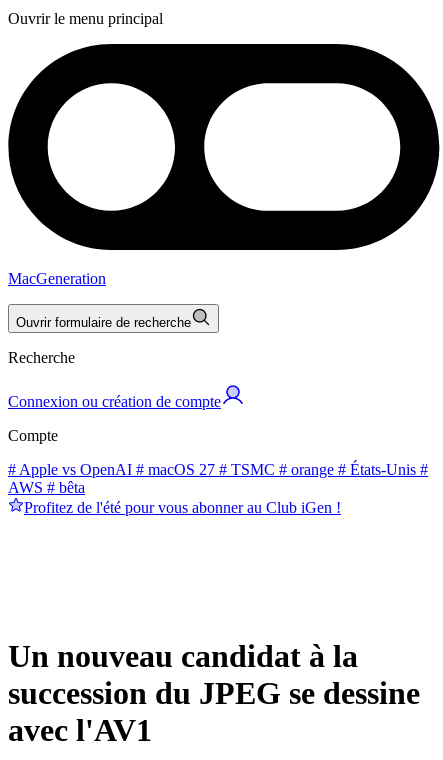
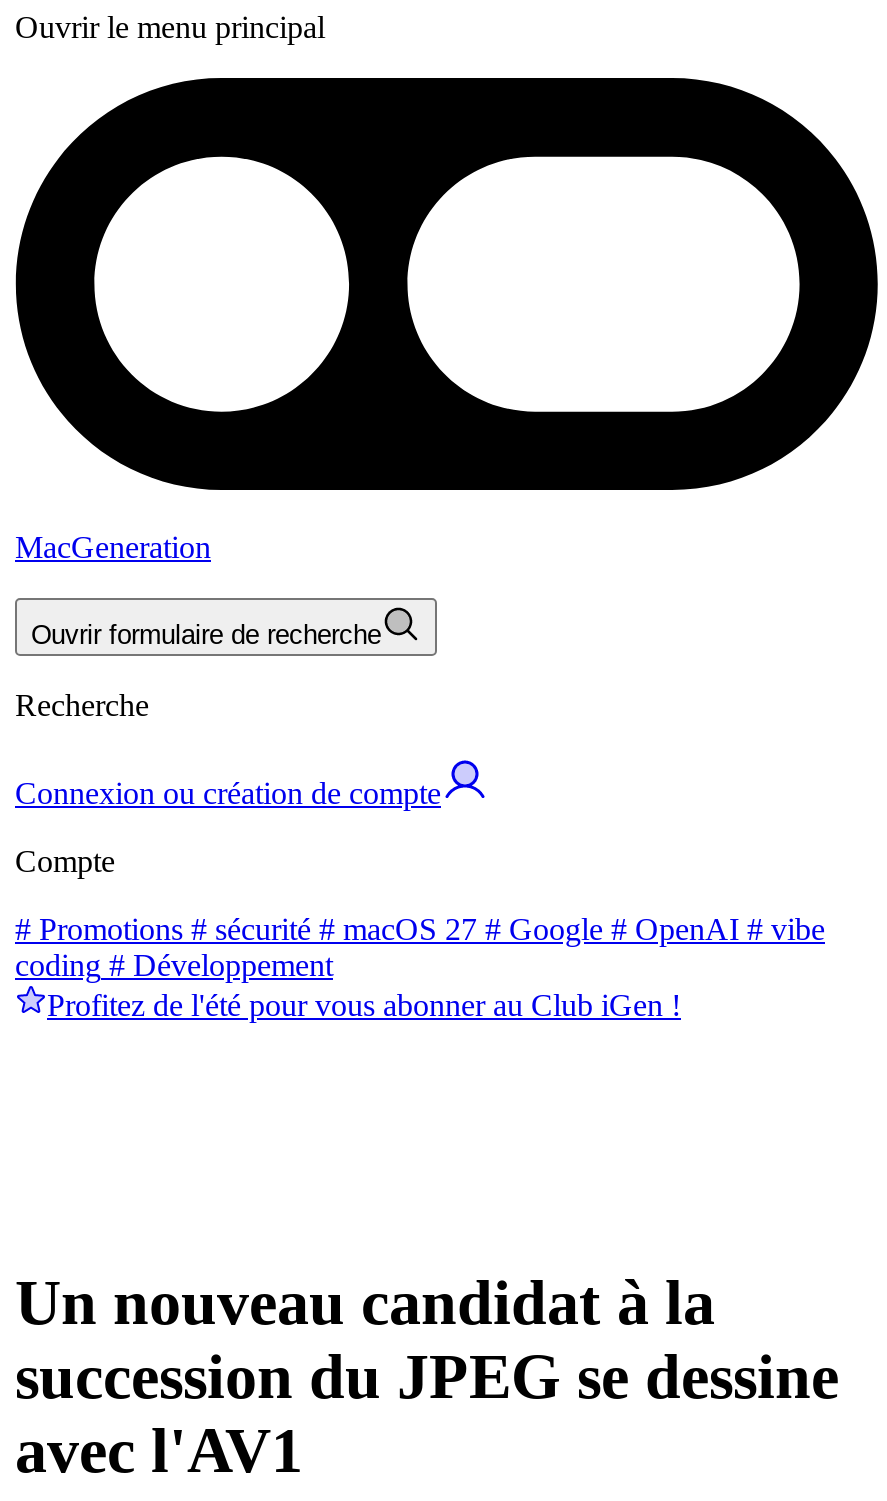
- # Apple vs OpenAI # macOS 27 # TSMC # orange # États-Unis #
- AWS # bêta
+ # Promotions # sécurité # macOS 27 # Google # OpenAI # vibe
+ coding # Développement
